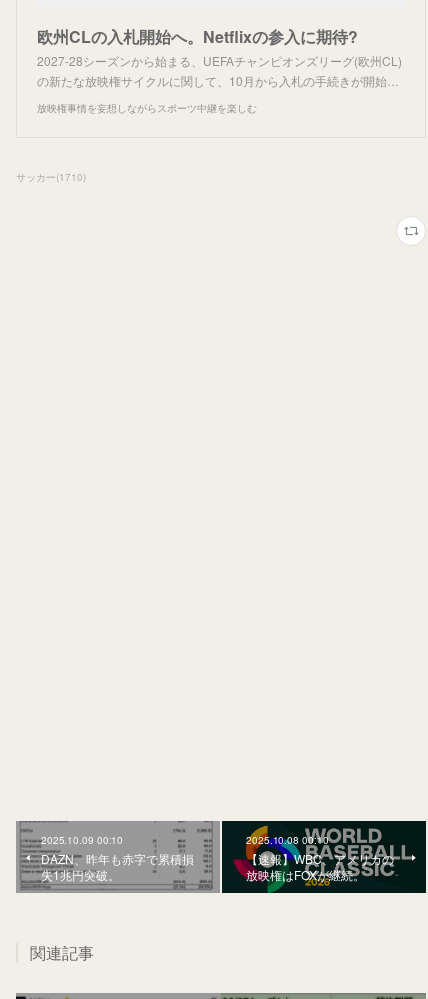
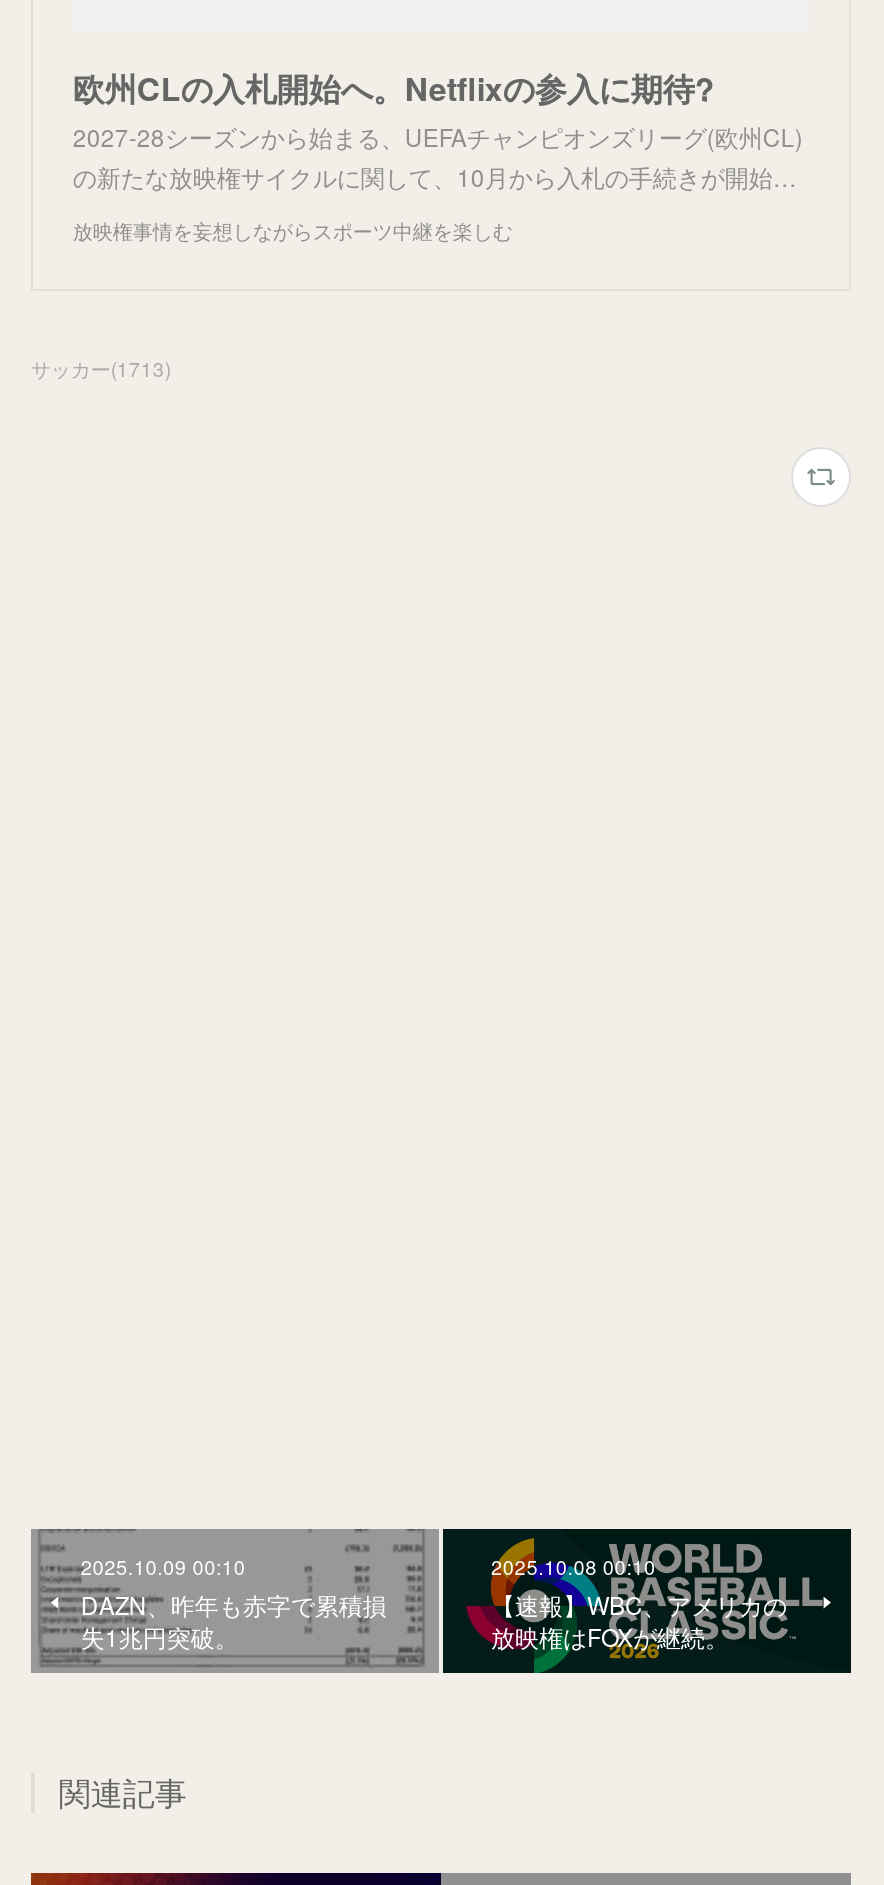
- サッカー(1710)
+ サッカー(1713)
